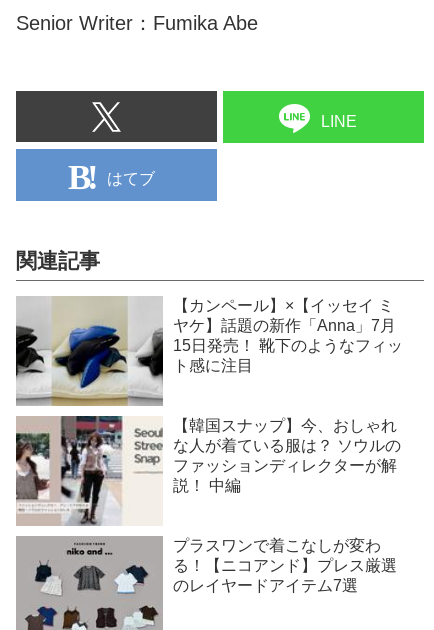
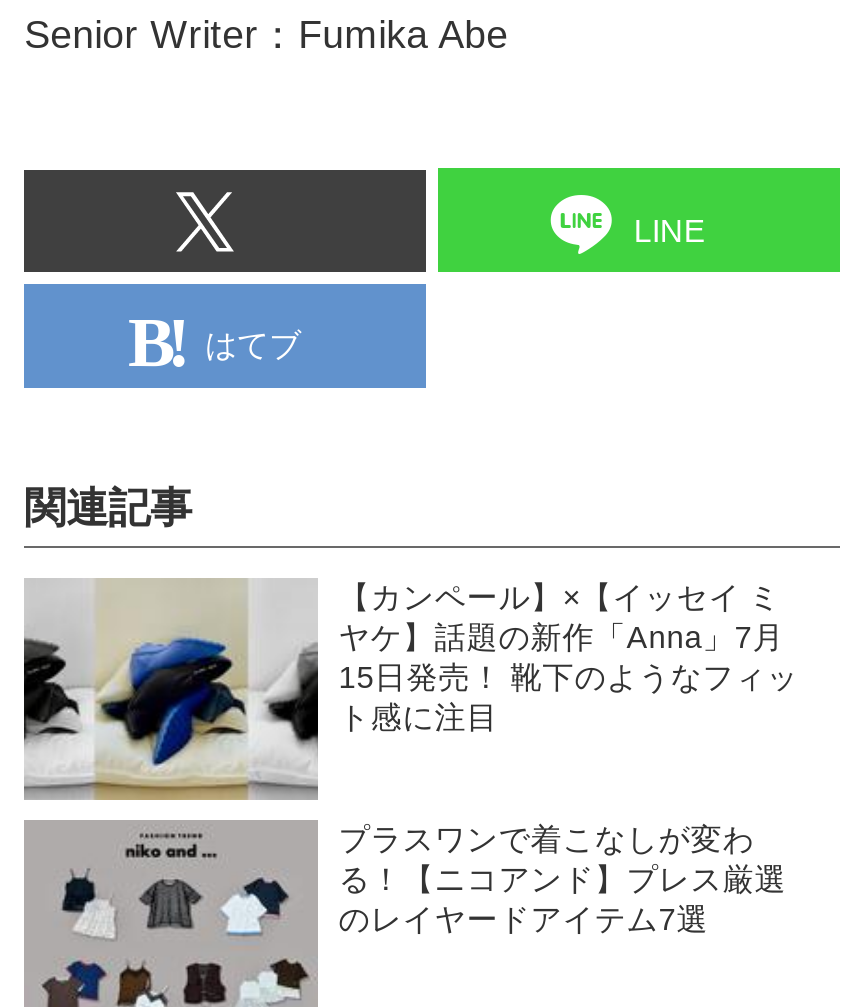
- [image]
- 【韓国スナップ】今、おしゃれ
- な人が着ている服は？ ソウルの
- ファッションディレクターが解
- 説！ 中編
